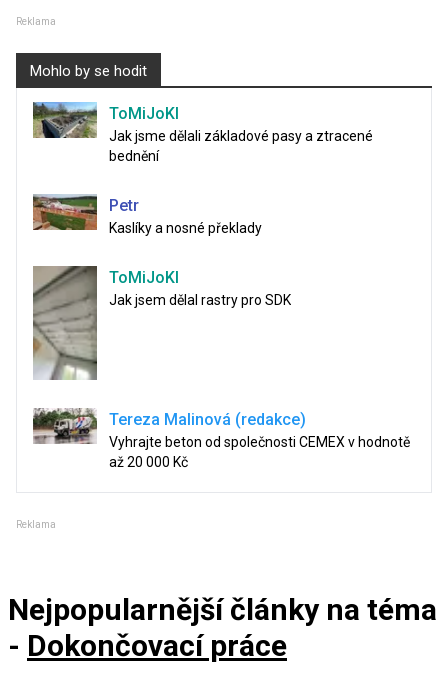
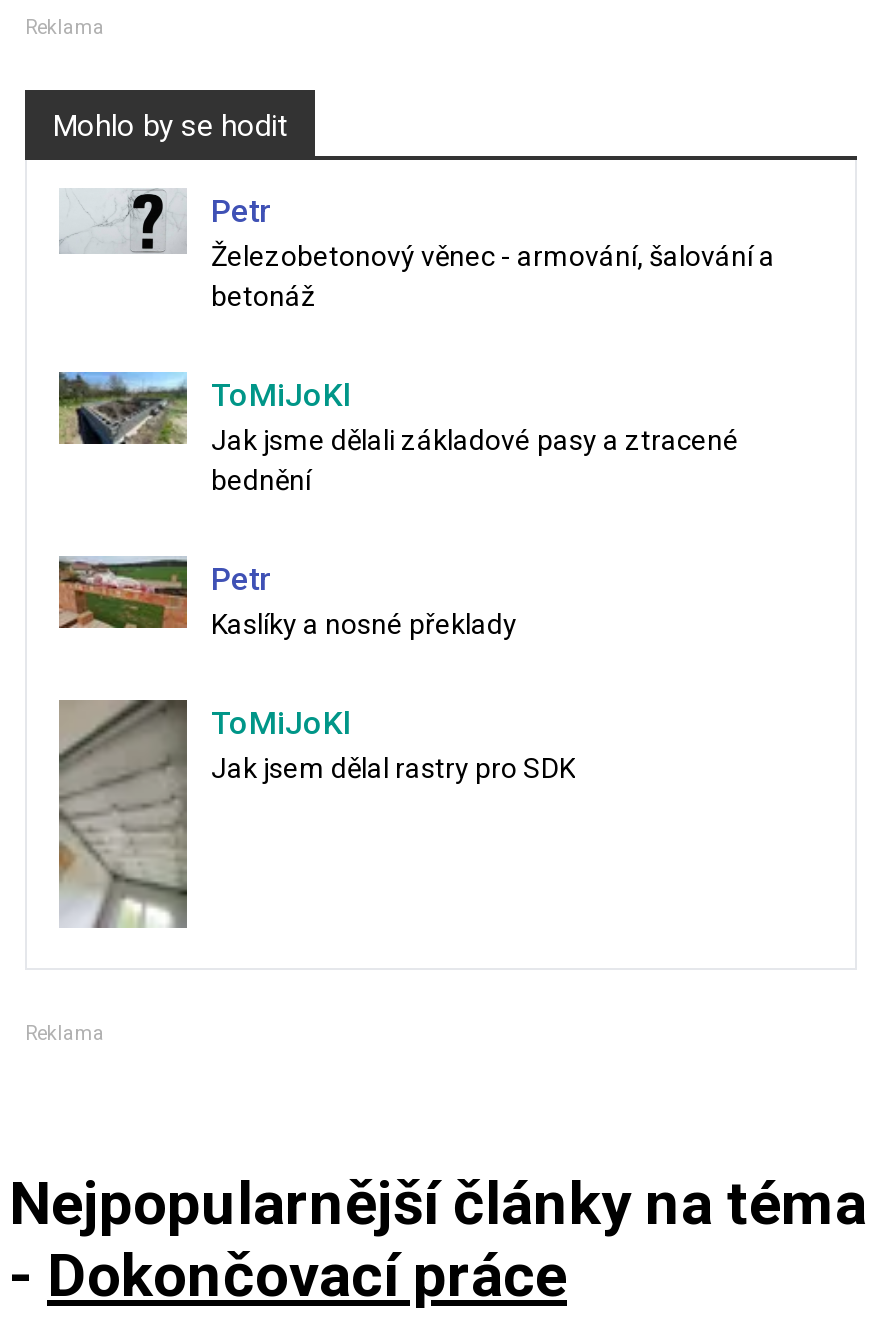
+ [image]
+ Petr
+ Železobetonový věnec - armování, šalování a
+ betonáž

moved down: [image] | ToMiJoKl | Jak jsme dělali základové pasy a ztracené | bednění | Petr | Kaslíky a nosné překlady | ToMiJoKl | Jak jsem dělal rastry pro SDK

moved down: [image]

- [image]
- Tereza Malinová (redakce)
- Vyhrajte beton od společnosti CEMEX v hodnotě
- až 20 000 Kč
